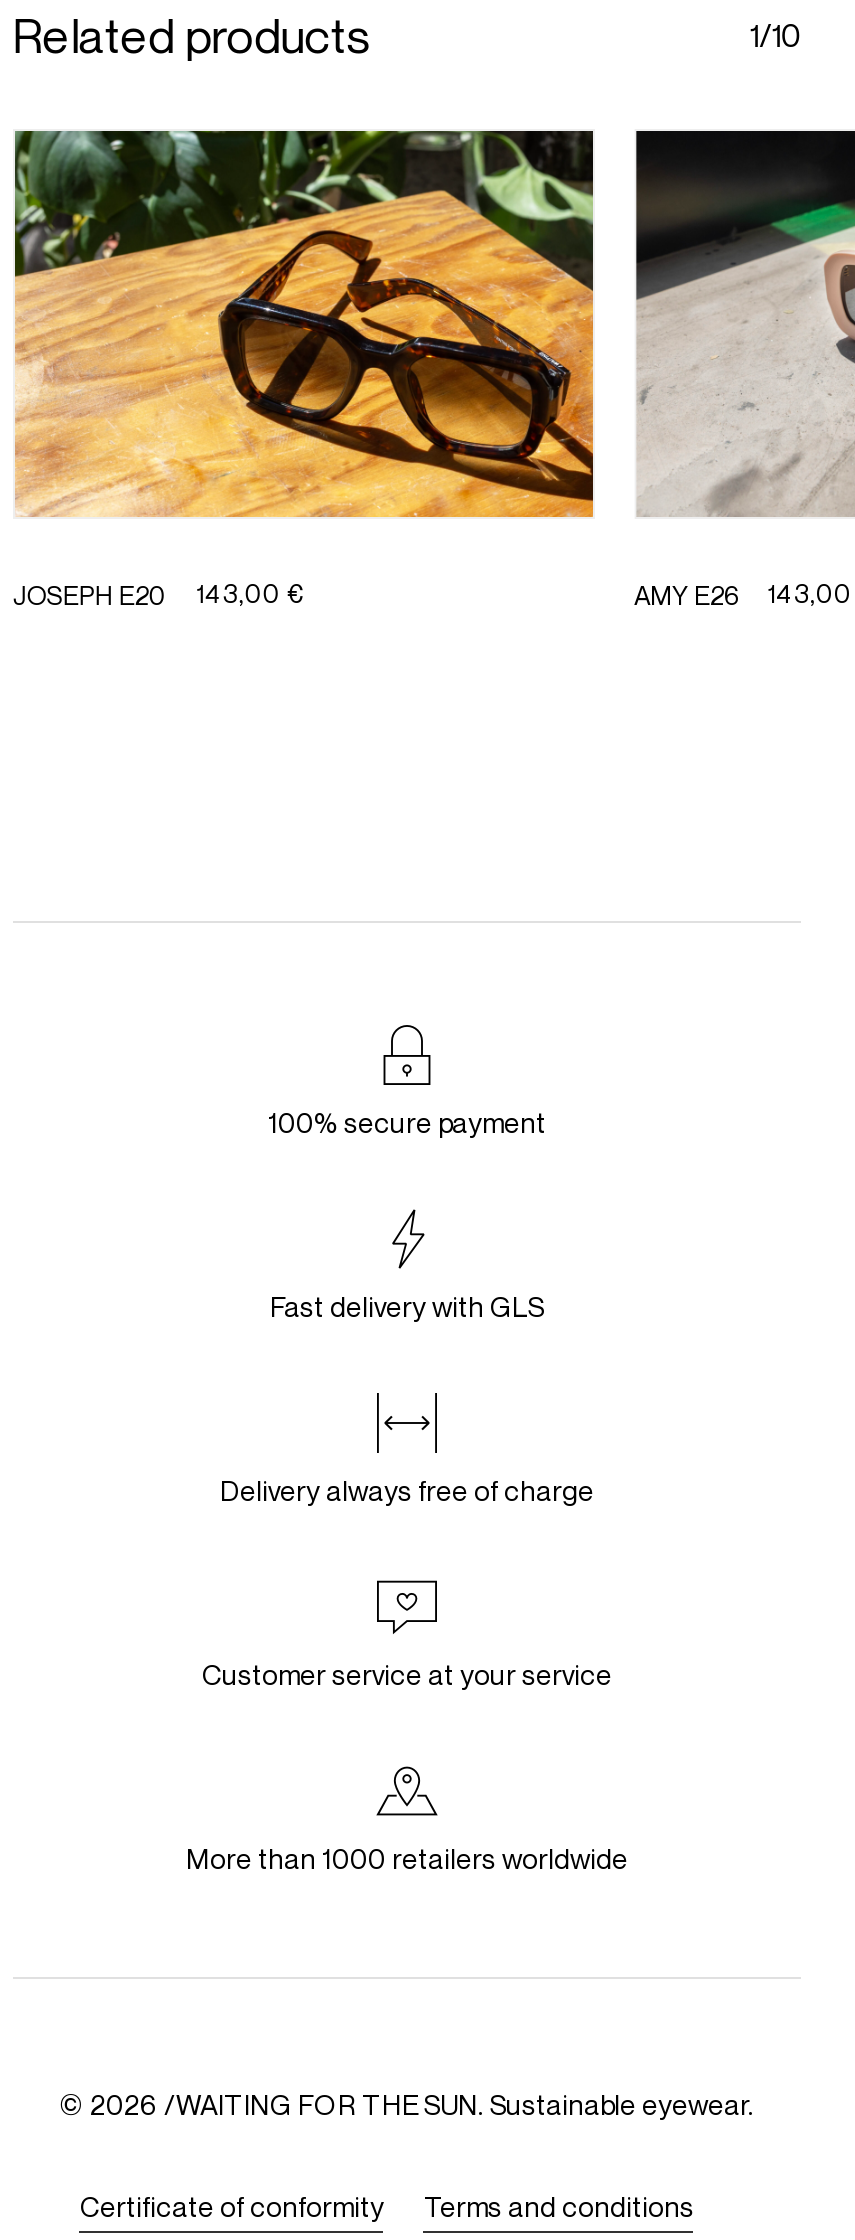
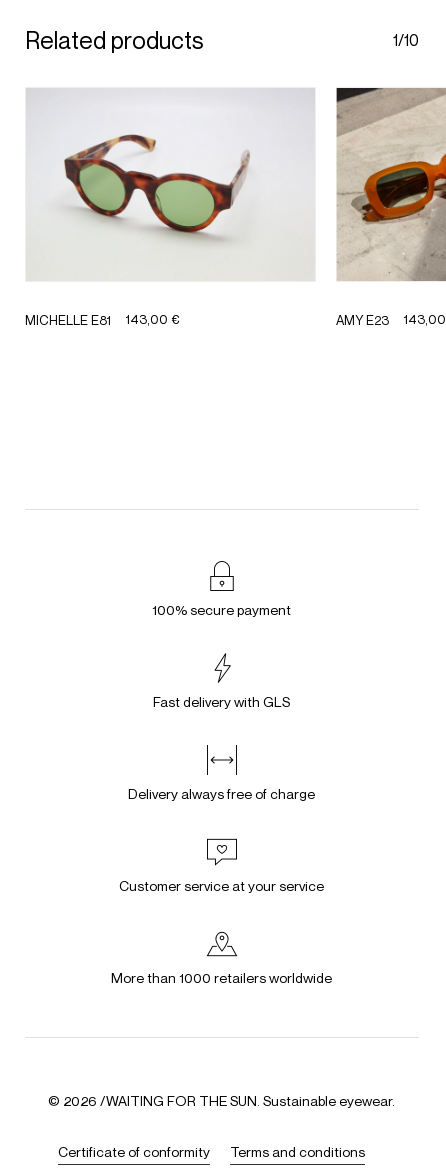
- [image]
- JOSEPH E20 143,00 €
+ [image]
+ MICHELLE E81 143,00 €

- [image]
- AMY E26
+ [image]
+ AMY E23
